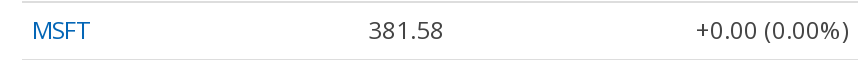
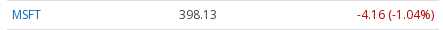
- 381.58
+ 398.13

- +0.00 (0.00%)
+ -4.16 (-1.04%)
